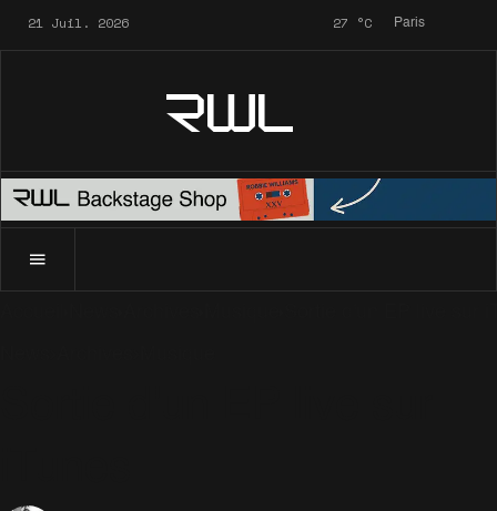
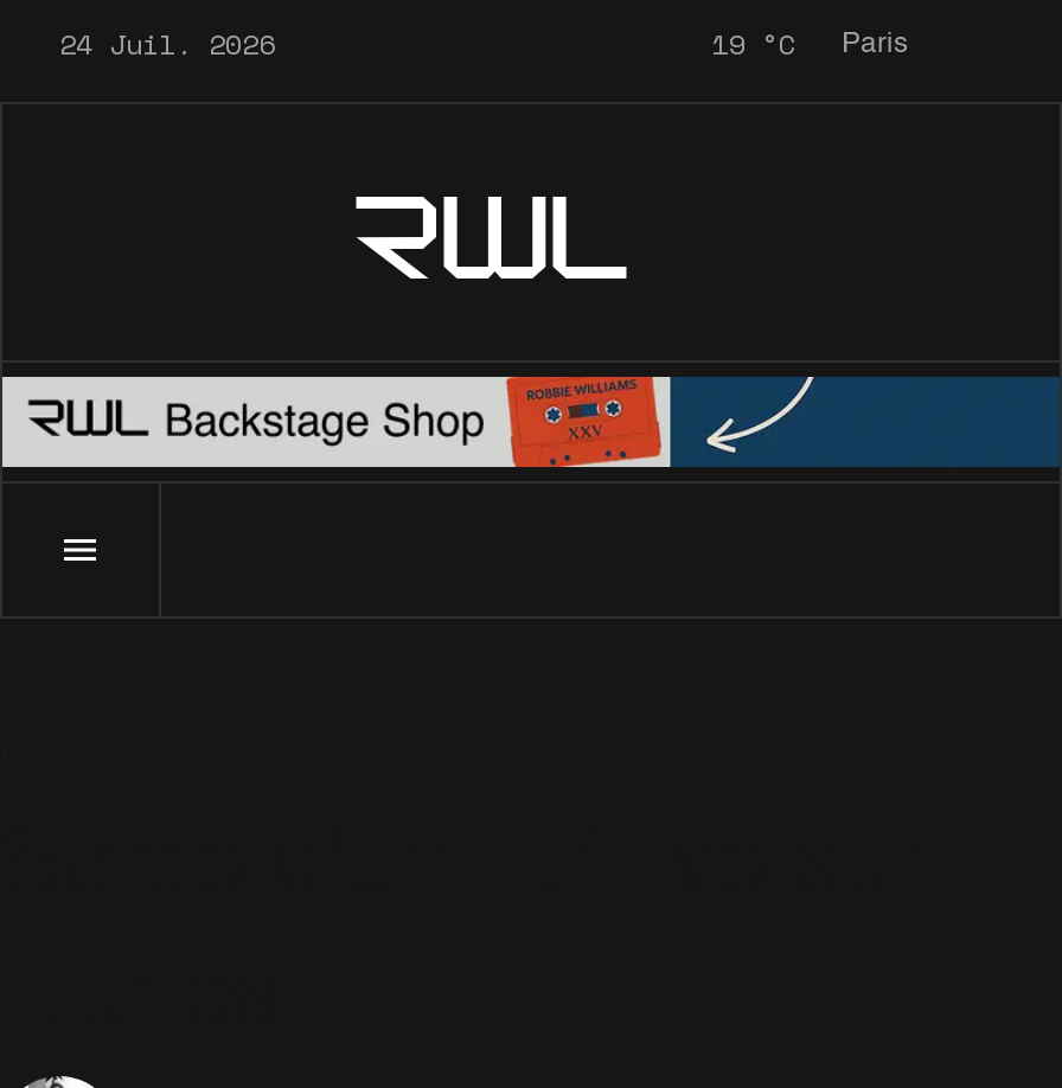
- 21 Juil. 2026
+ 24 Juil. 2026

- 27 °C Paris
+ 19 °C Paris
